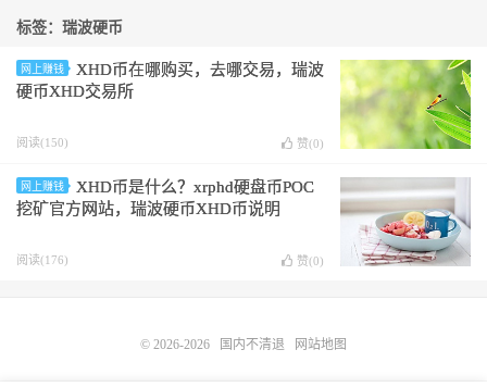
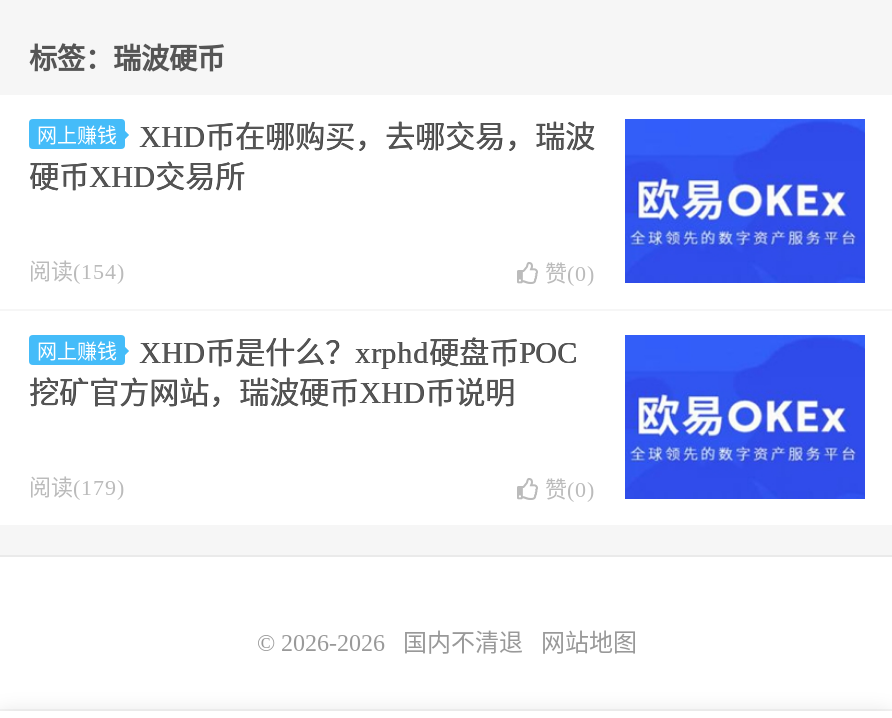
- [image]
+ [image]

- 阅读(150)
+ 阅读(154)

- [image]
+ [image]

- 阅读(176)
+ 阅读(179)
